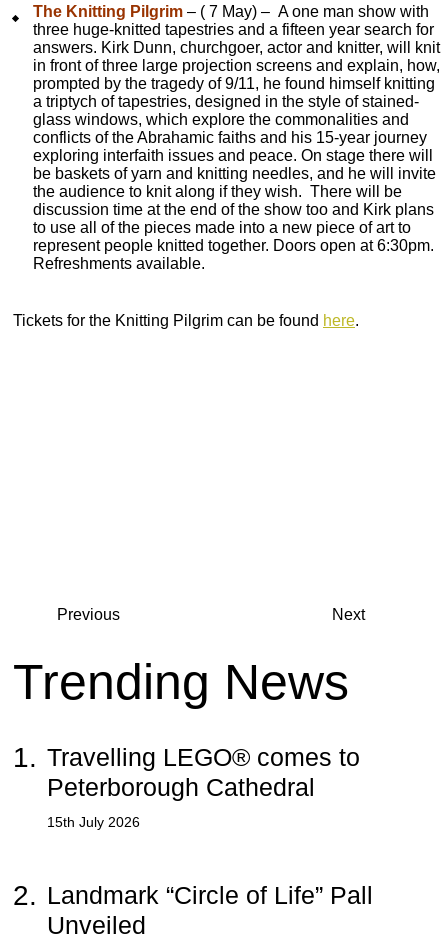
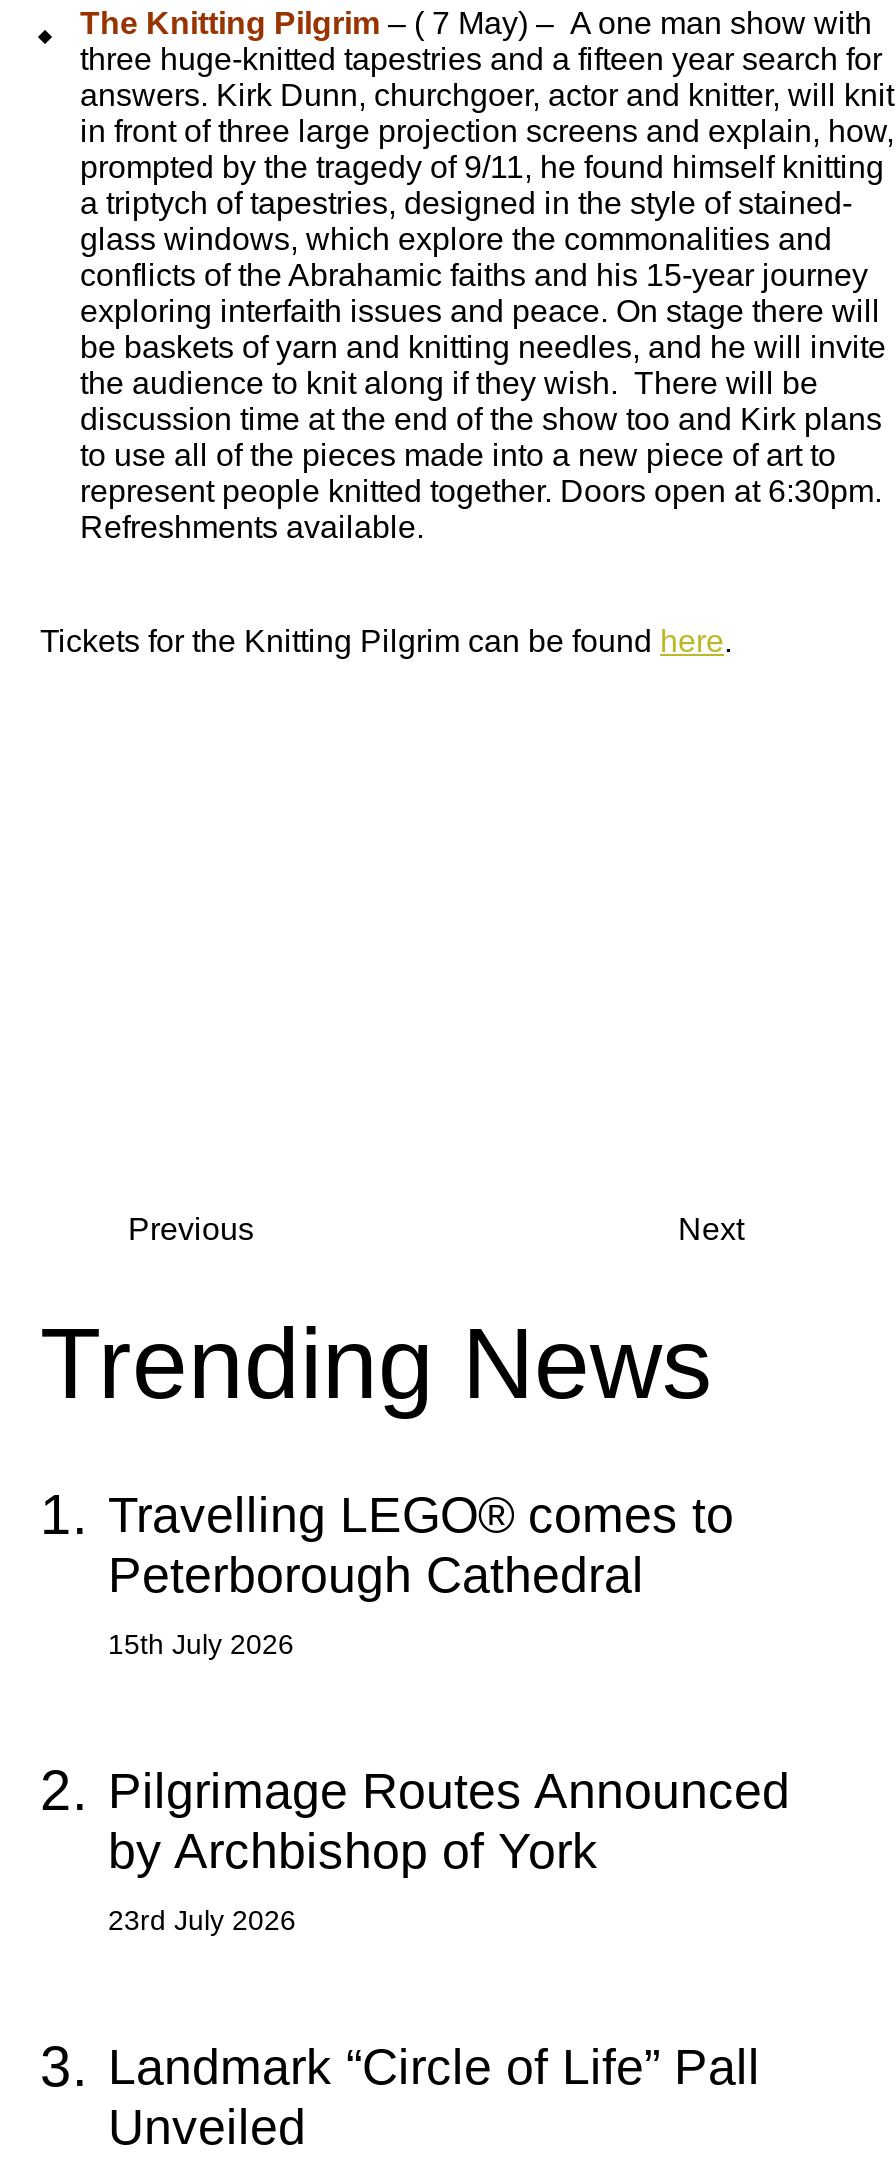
- 2. Landmark “Circle of Life” Pall
+ 2. Pilgrimage Routes Announced
+ by Archbishop of York
+ 23rd July 2026
+ 3. Landmark “Circle of Life” Pall
